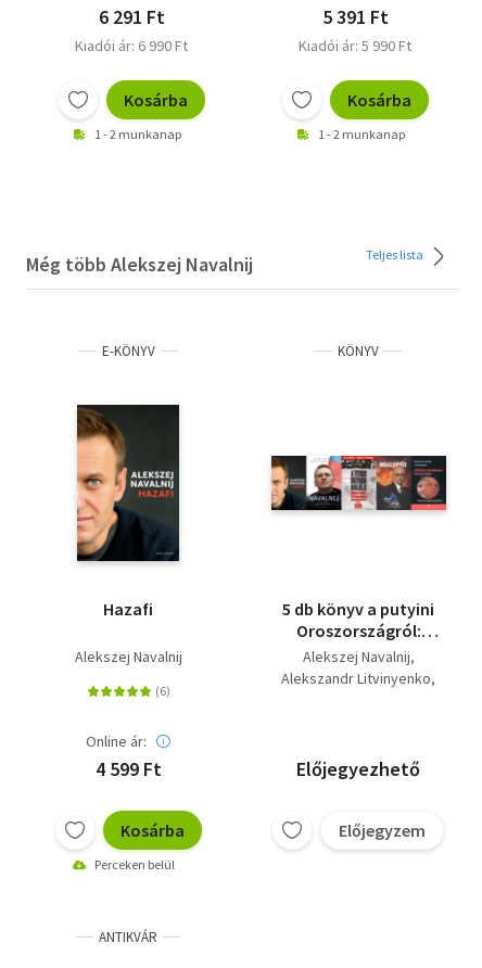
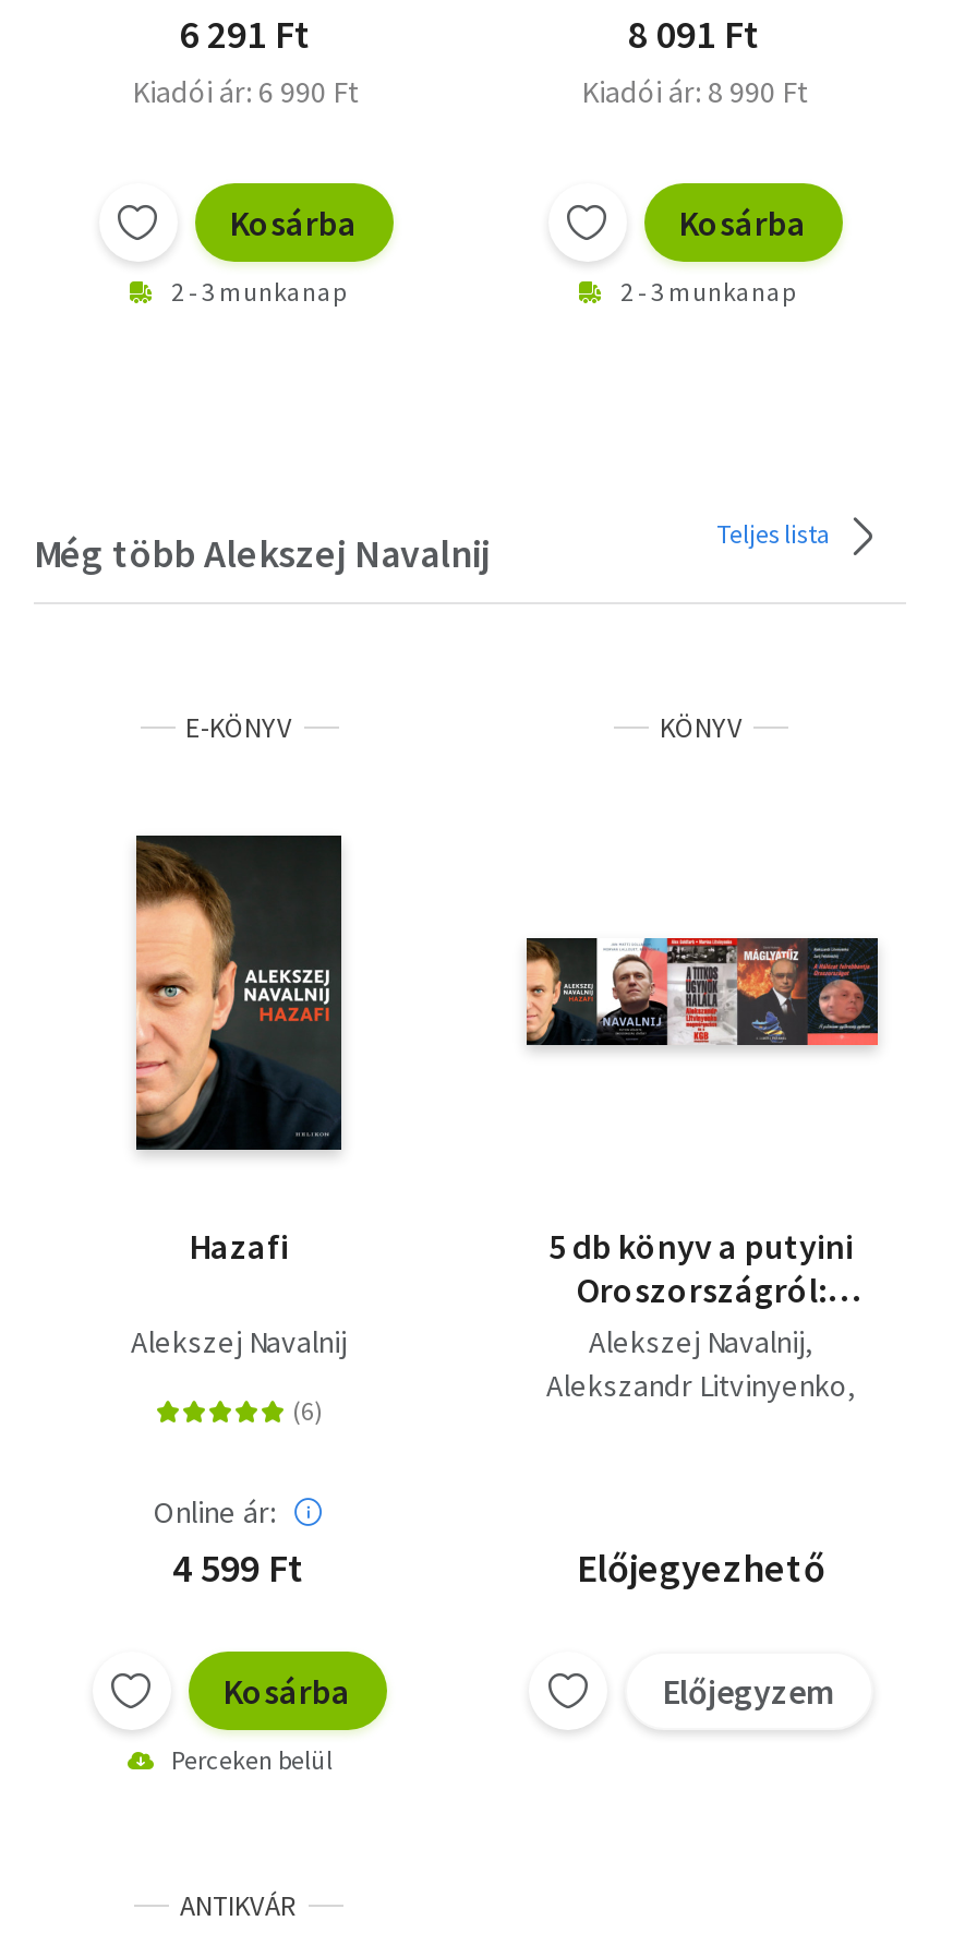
- 5 391 Ft
+ 8 091 Ft

- Kiadói ár: 5 990 Ft
+ Kiadói ár: 8 990 Ft

- 1 - 2 munkanap
+ 2 - 3 munkanap

- 1 - 2 munkanap
+ 2 - 3 munkanap
